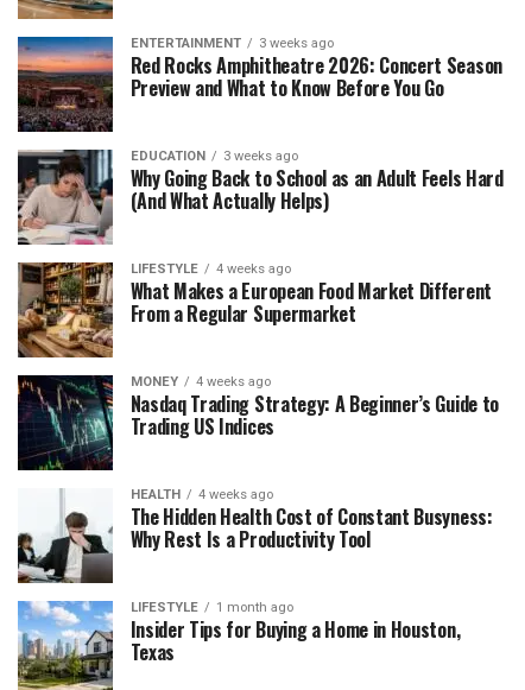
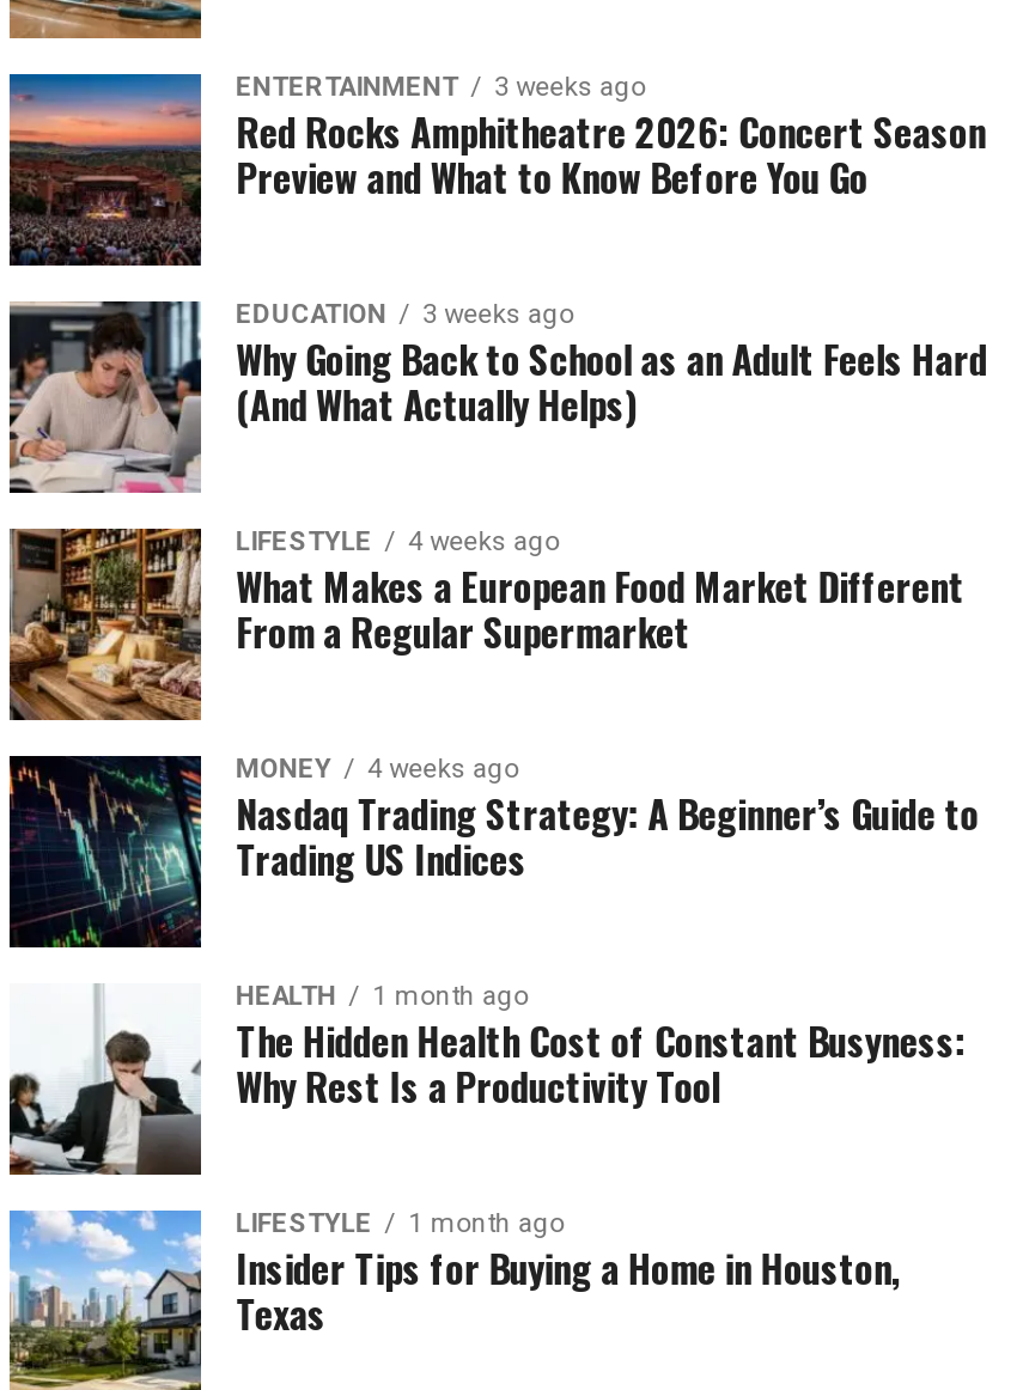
- HEALTH 4 weeks ago
+ HEALTH 1 month ago
